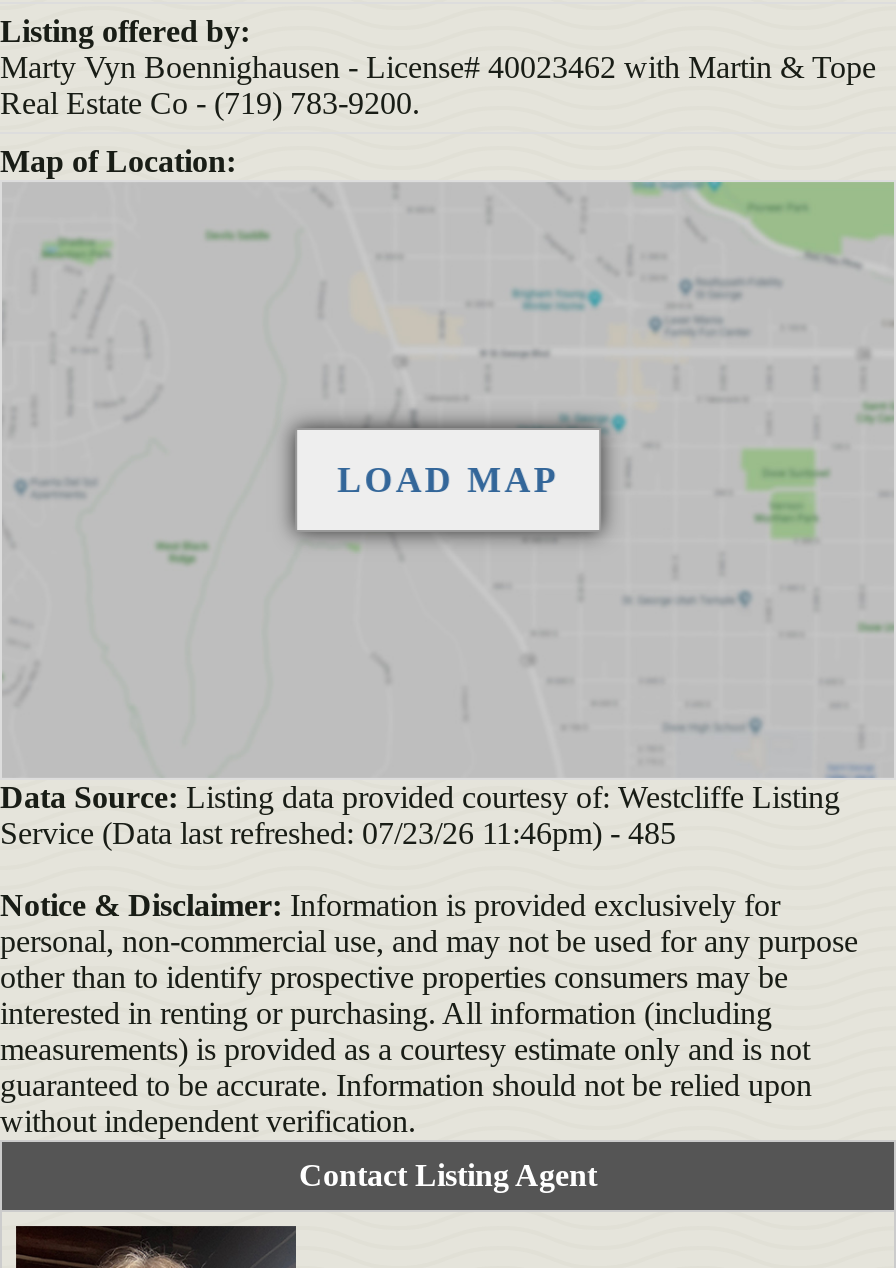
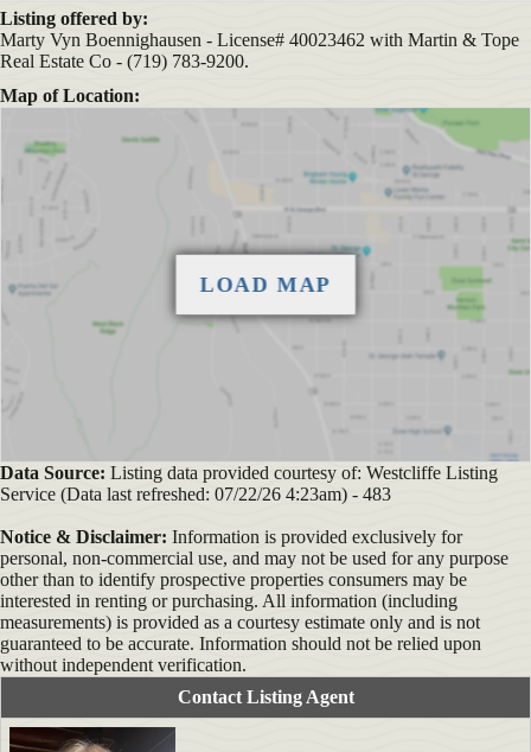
- Service (Data last refreshed: 07/23/26 11:46pm) - 485
+ Service (Data last refreshed: 07/22/26 4:23am) - 483
